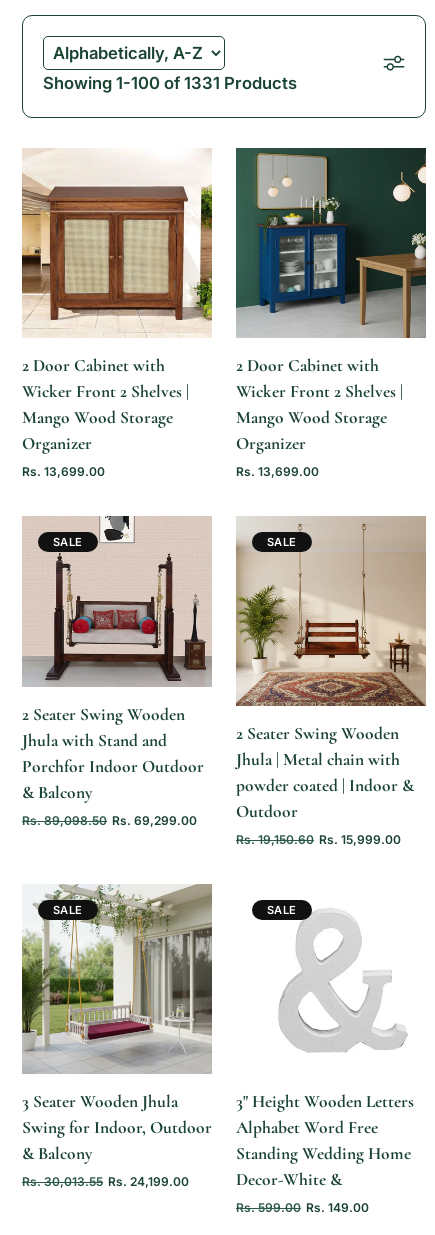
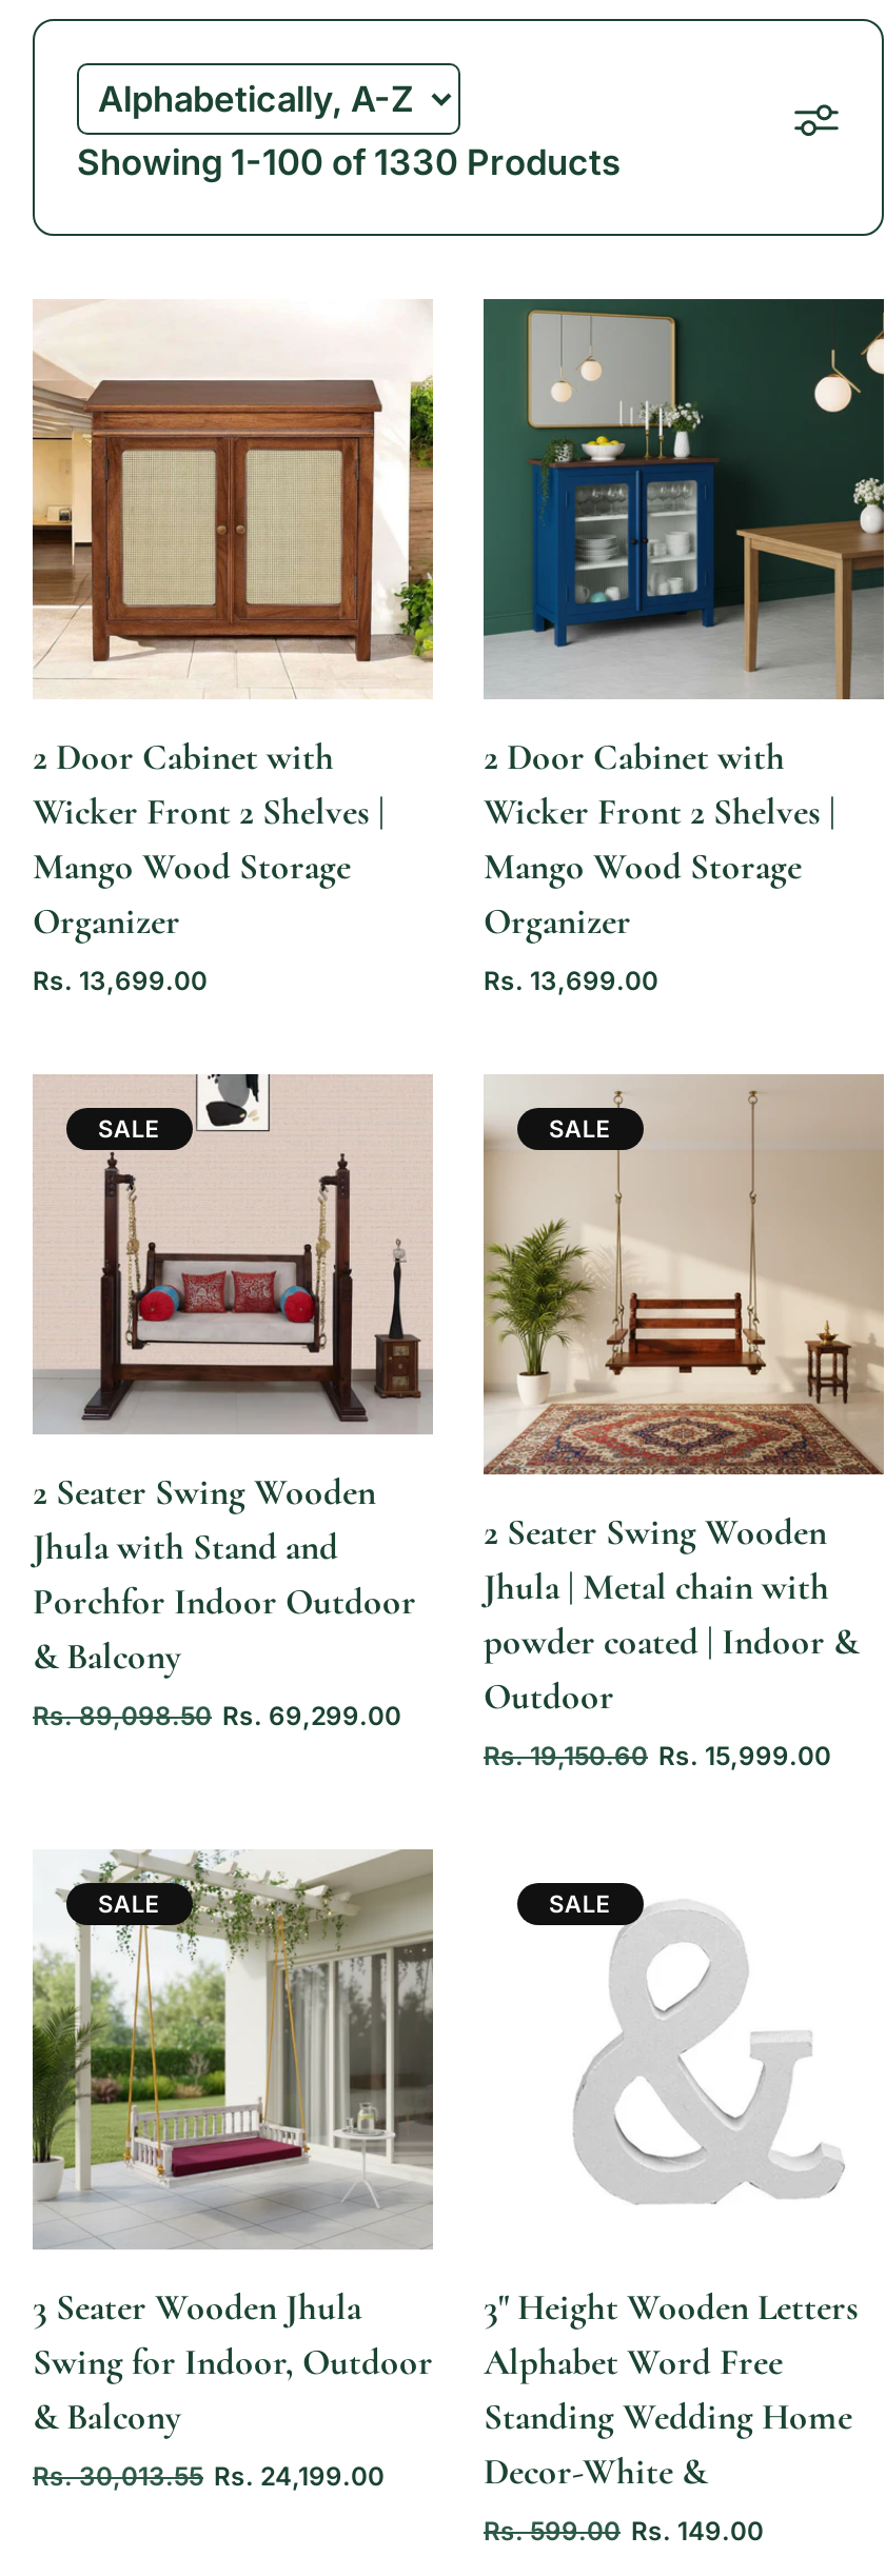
- Showing 1-100 of 1331 Products
+ Showing 1-100 of 1330 Products
